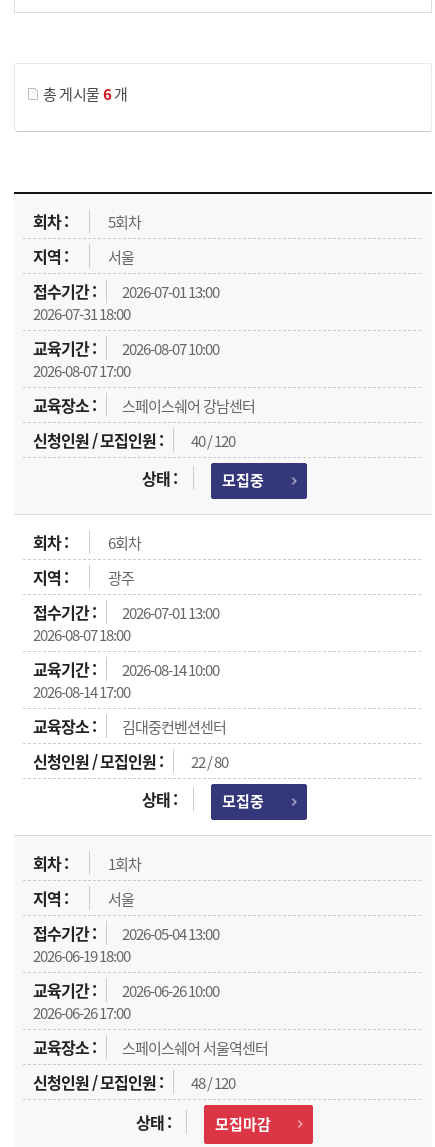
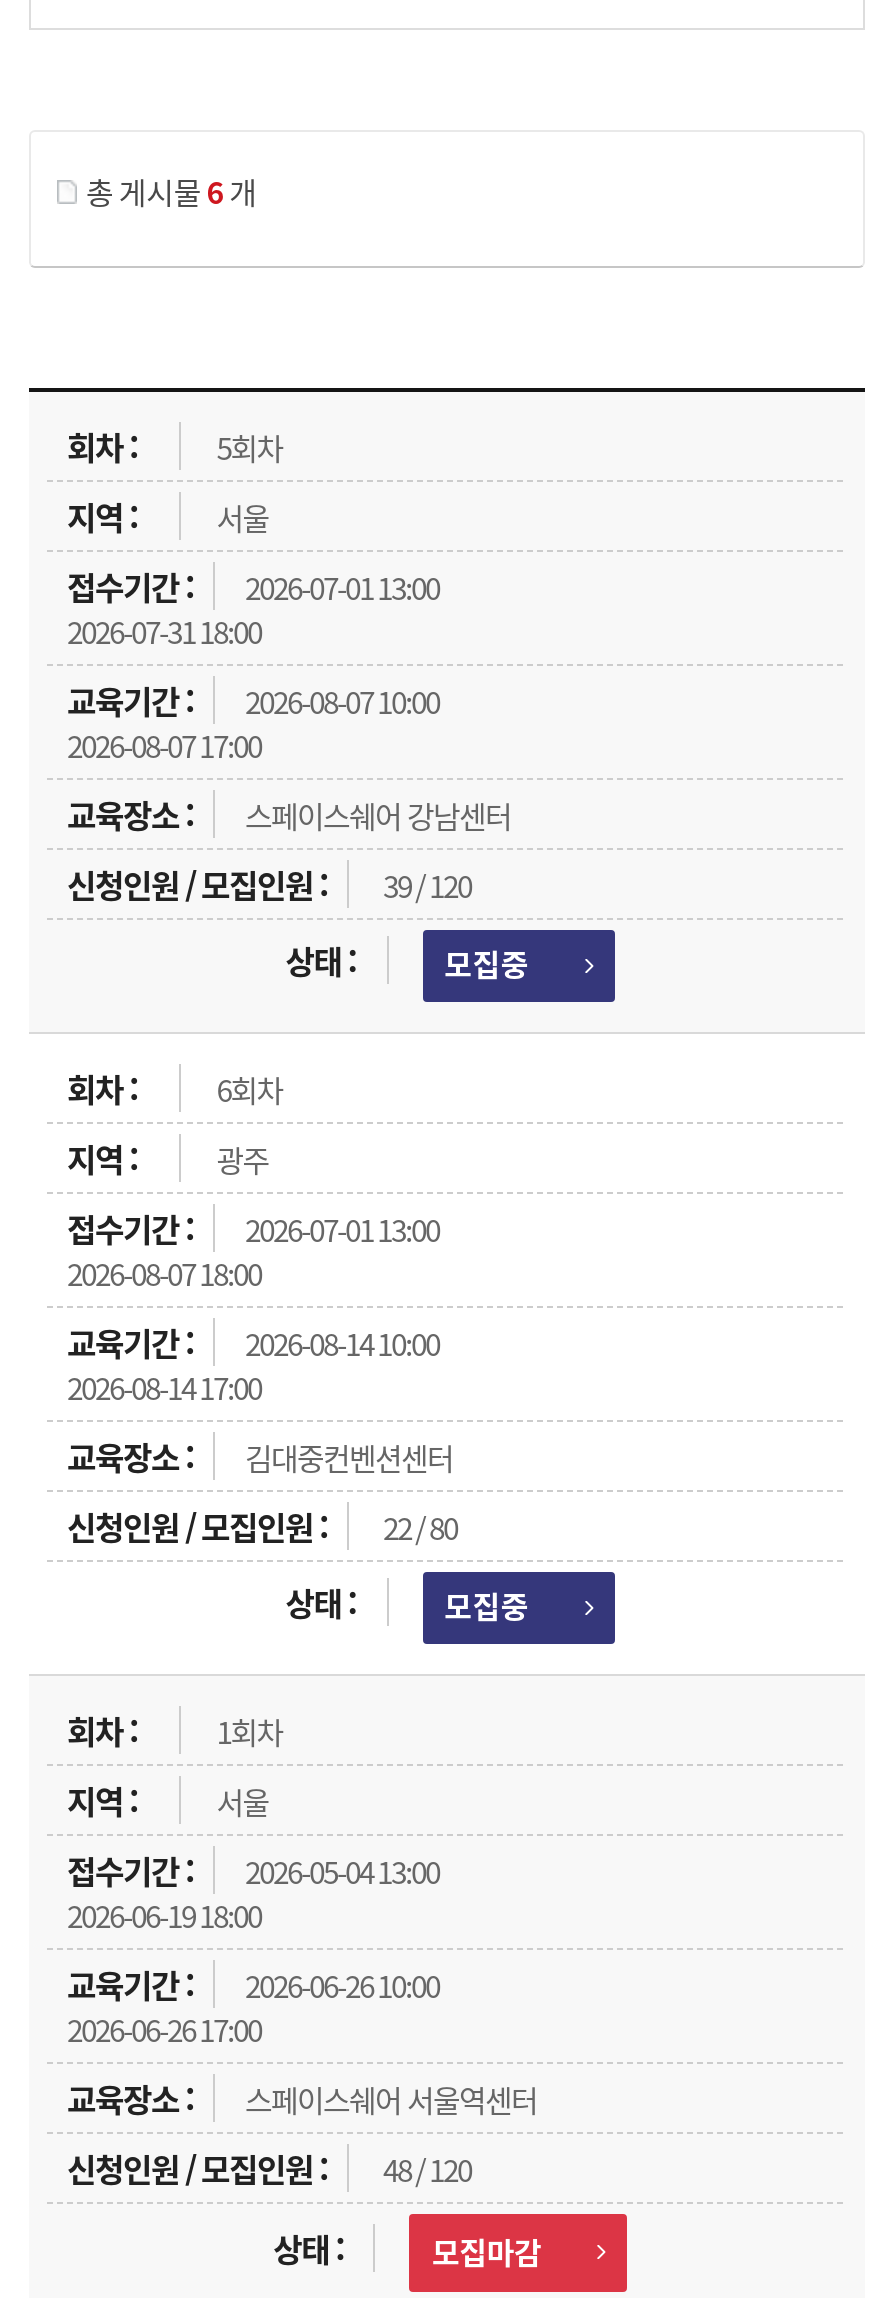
- 40 / 120
+ 39 / 120
